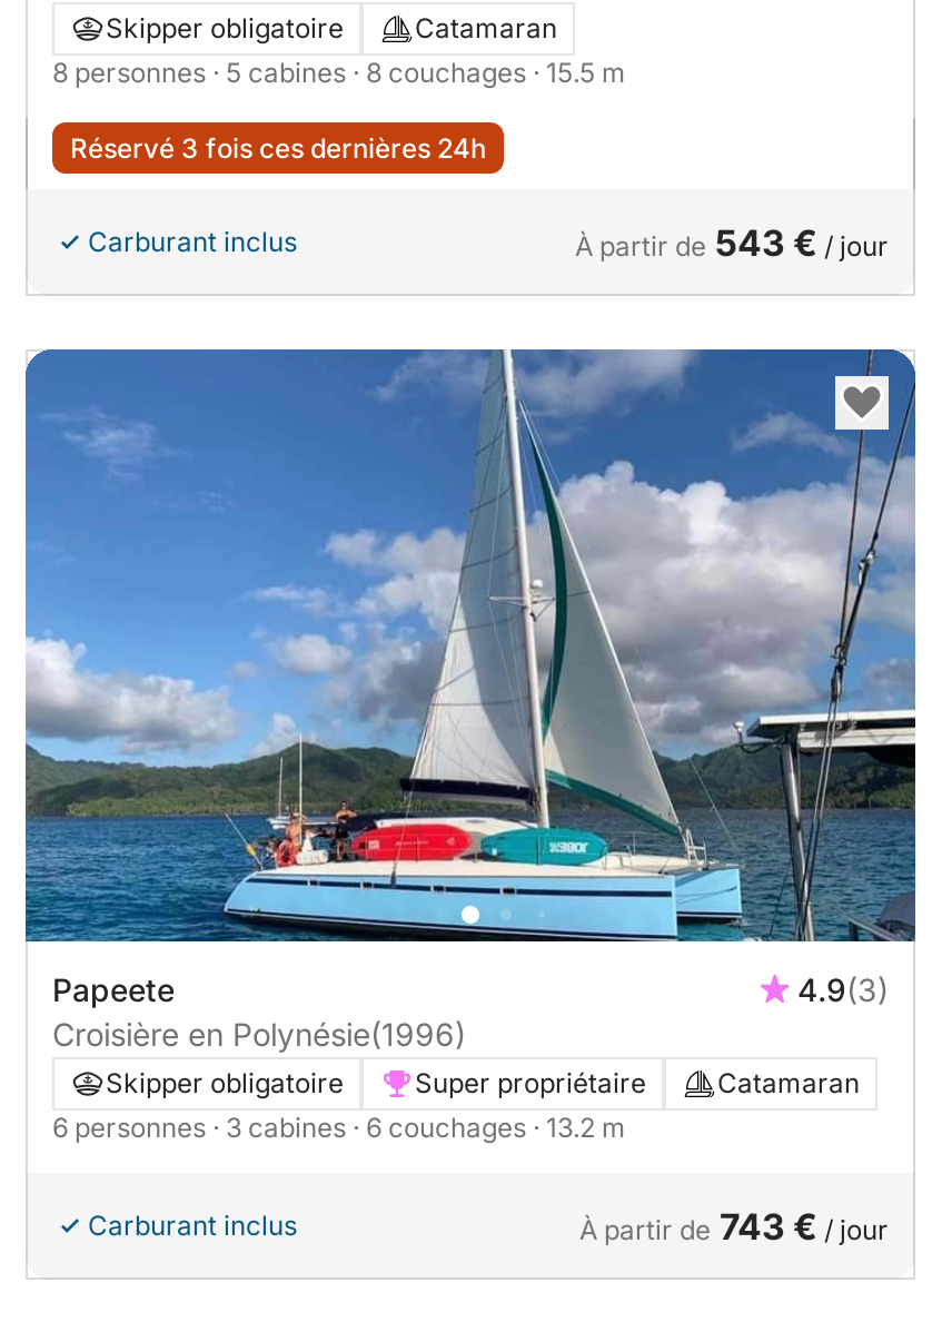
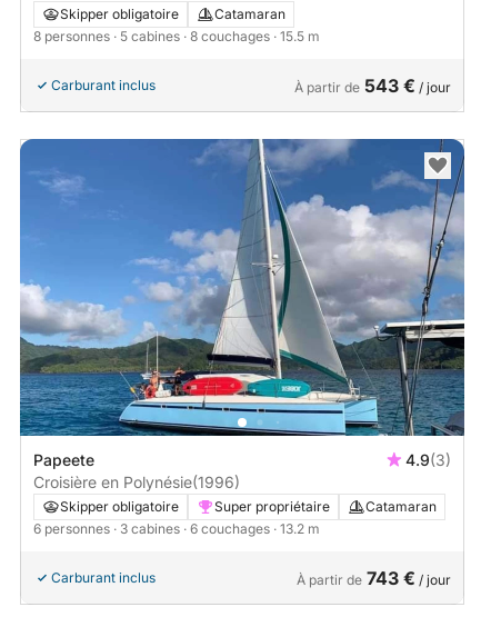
- Réservé 3 fois ces dernières 24h
